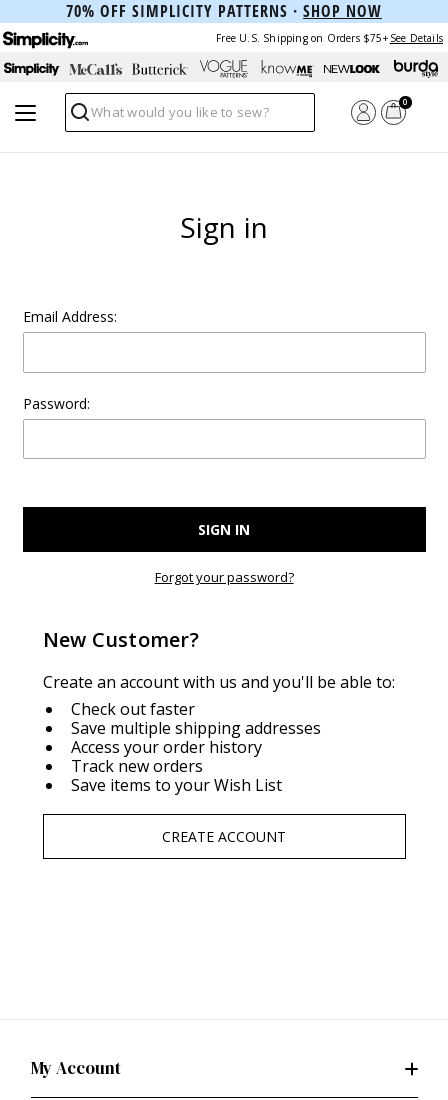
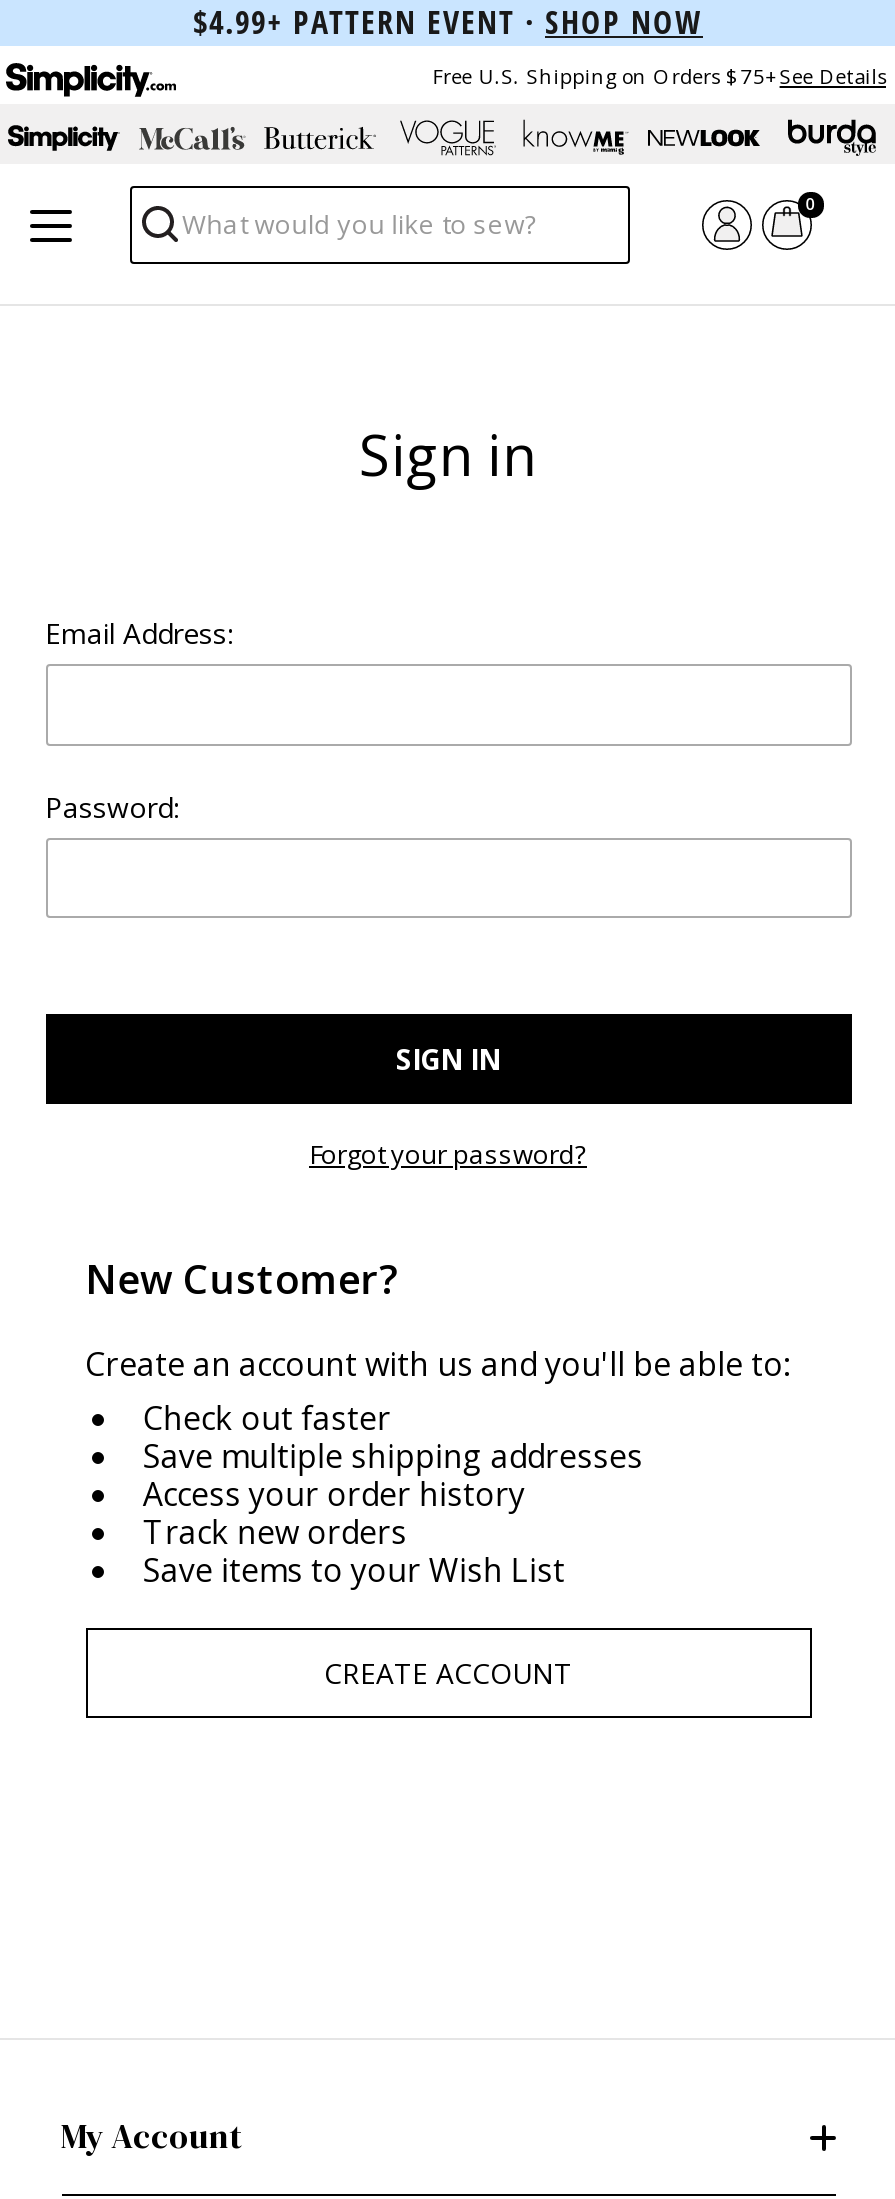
- 70% OFF SIMPLICITY PATTERNS · SHOP NOW
+ $4.99+ PATTERN EVENT · SHOP NOW
